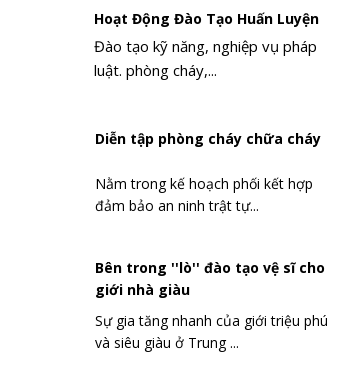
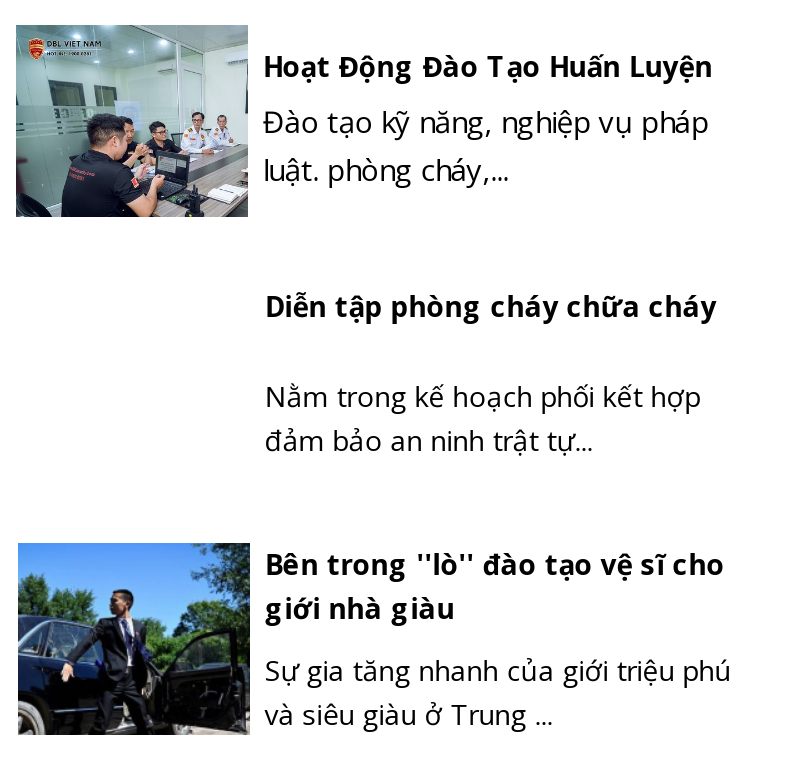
+ [image]

+ [image]
